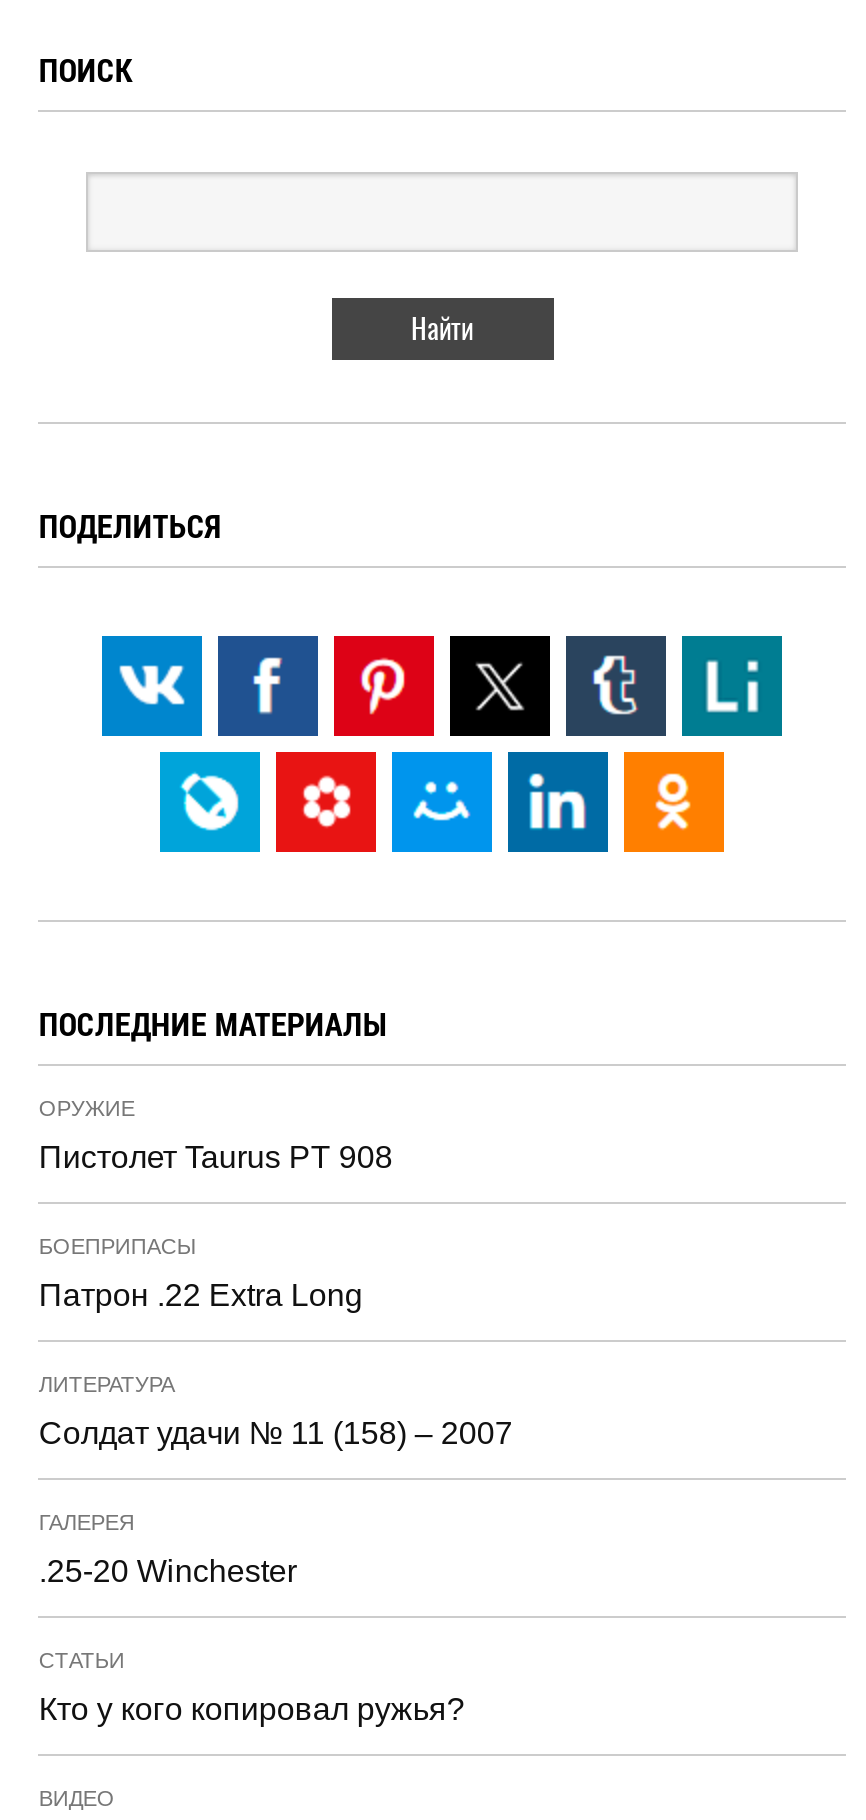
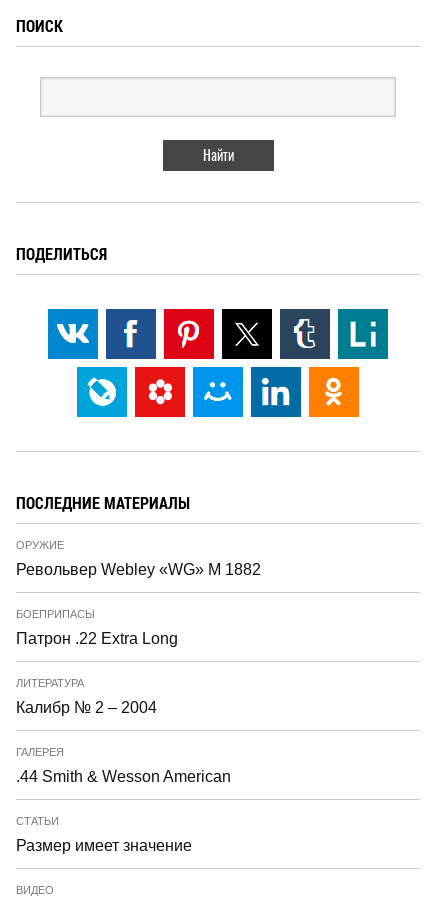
- Пистолет Taurus PT 908
+ Револьвер Webley «WG» M 1882

- Солдат удачи № 11 (158) – 2007
+ Калибр № 2 – 2004

- .25-20 Winchester
+ .44 Smith & Wesson American

- Кто у кого копировал ружья?
+ Размер имеет значение
